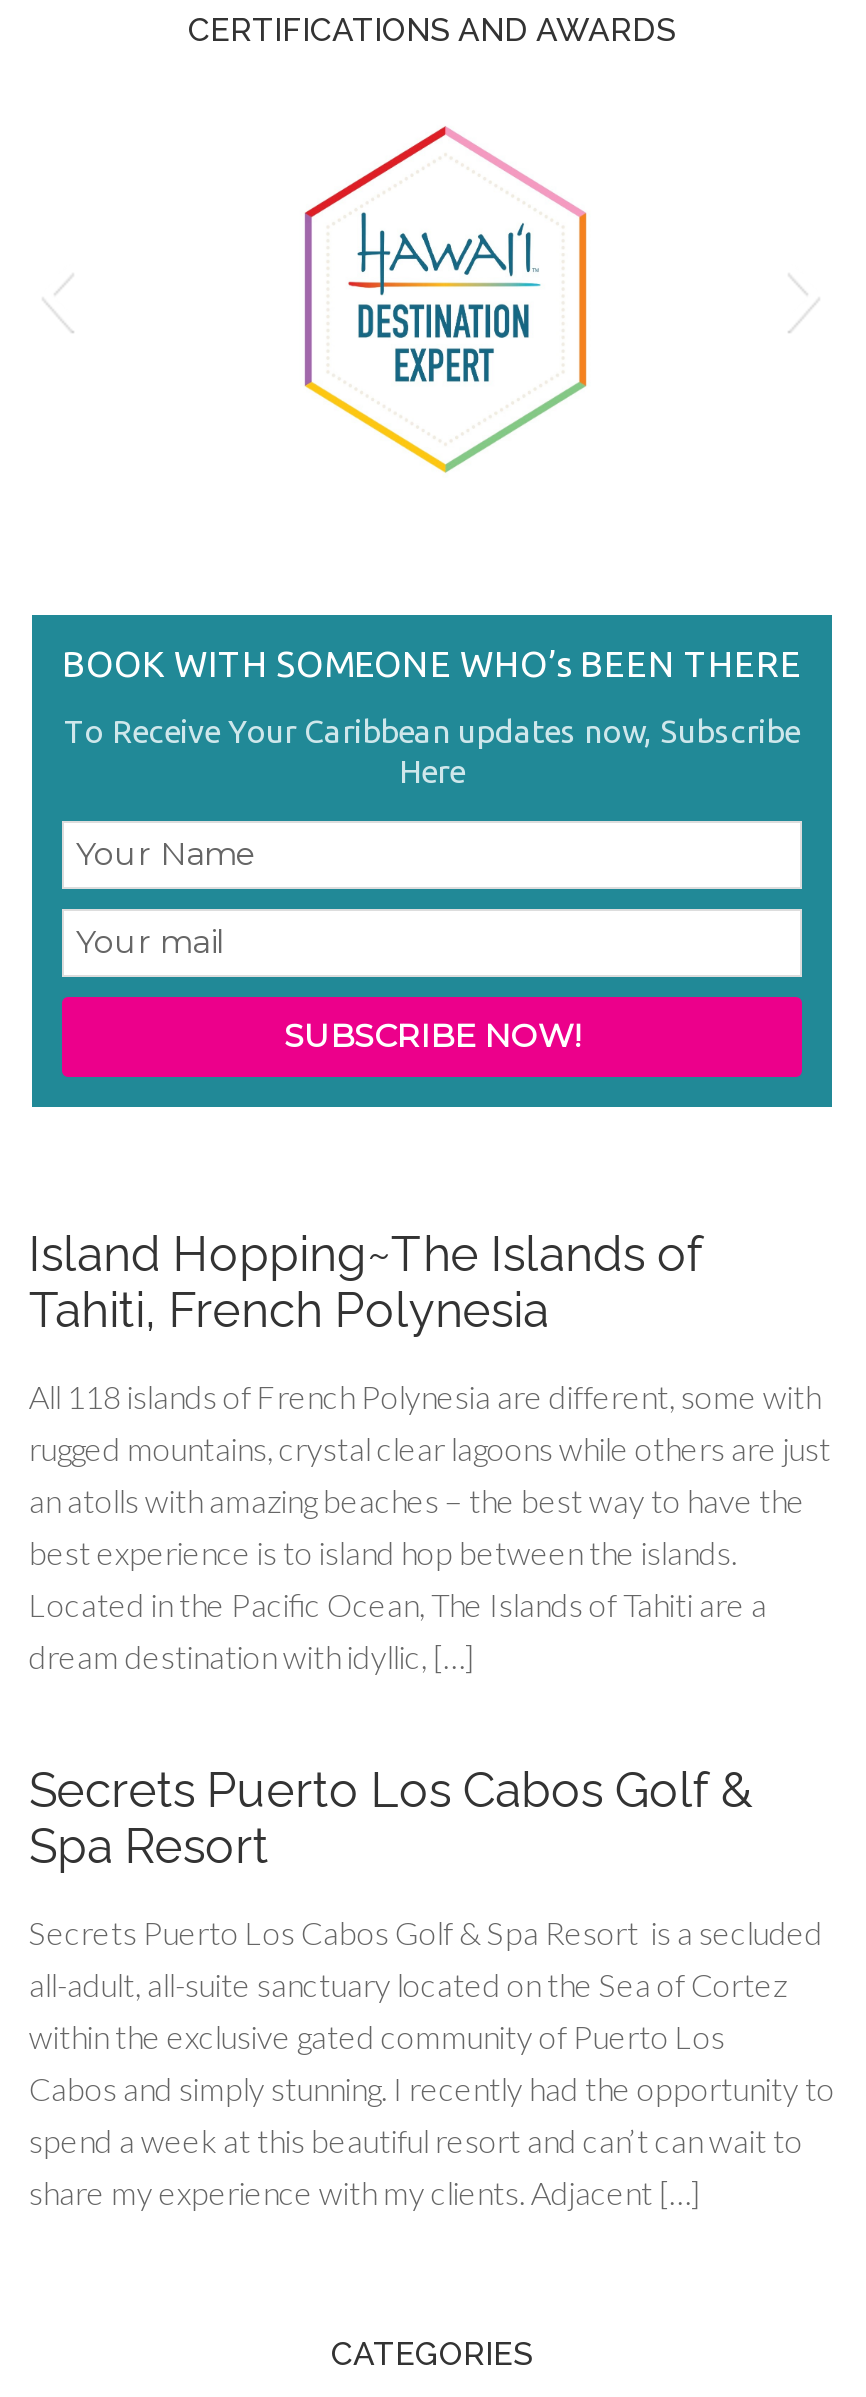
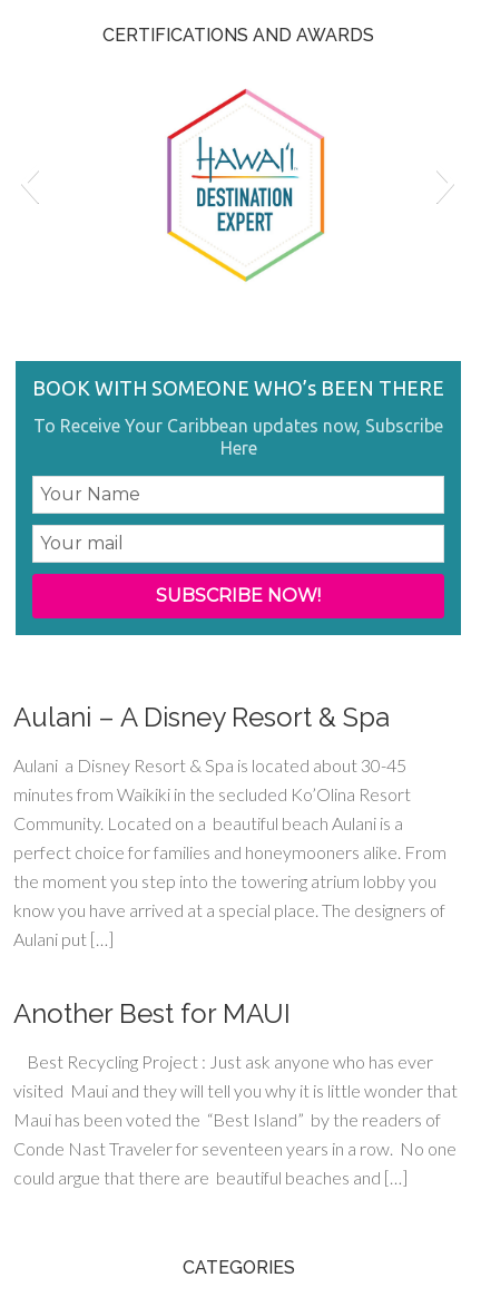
- Island Hopping~The Islands of
- Tahiti, French Polynesia
+ Aulani – A Disney Resort & Spa

- All 118 islands of French Polynesia are different, some with
- rugged mountains, crystal clear lagoons while others are just
- an atolls with amazing beaches – the best way to have the
- best experience is to island hop between the islands.
- Located in the Pacific Ocean, The Islands of Tahiti are a
- dream destination with idyllic, […]
+ Aulani a Disney Resort & Spa is located about 30-45
+ minutes from Waikiki in the secluded Ko’Olina Resort
+ Community. Located on a beautiful beach Aulani is a
+ perfect choice for families and honeymooners alike. From
+ the moment you step into the towering atrium lobby you
+ know you have arrived at a special place. The designers of
+ Aulani put […]

- Secrets Puerto Los Cabos Golf &
- Spa Resort
+ Another Best for MAUI

- Secrets Puerto Los Cabos Golf & Spa Resort is a secluded
- all-adult, all-suite sanctuary located on the Sea of Cortez
- within the exclusive gated community of Puerto Los
- Cabos and simply stunning. I recently had the opportunity to
- spend a week at this beautiful resort and can’t can wait to
- share my experience with my clients. Adjacent […]
+ Best Recycling Project : Just ask anyone who has ever
+ visited Maui and they will tell you why it is little wonder that
+ Maui has been voted the “Best Island” by the readers of
+ Conde Nast Traveler for seventeen years in a row. No one
+ could argue that there are beautiful beaches and […]
